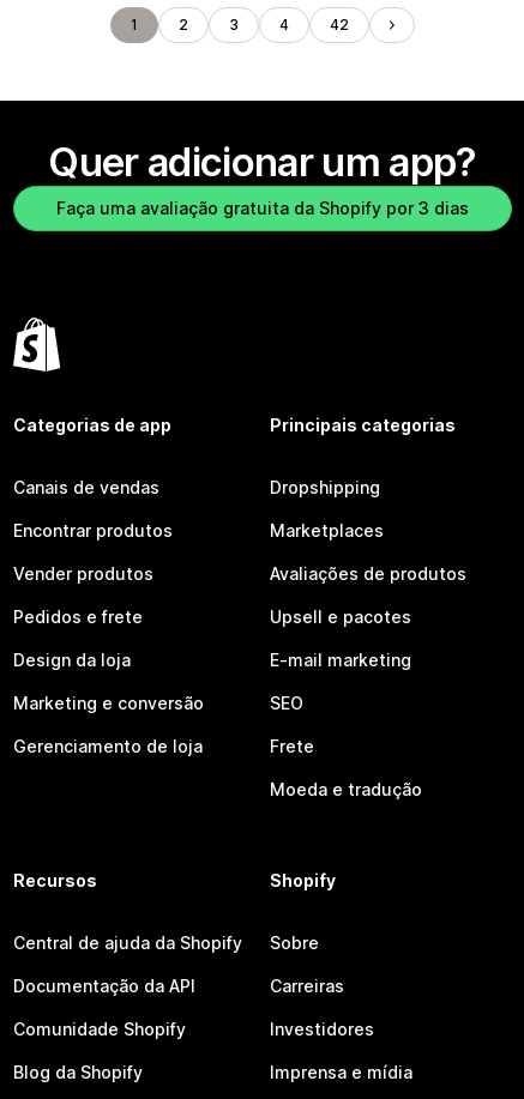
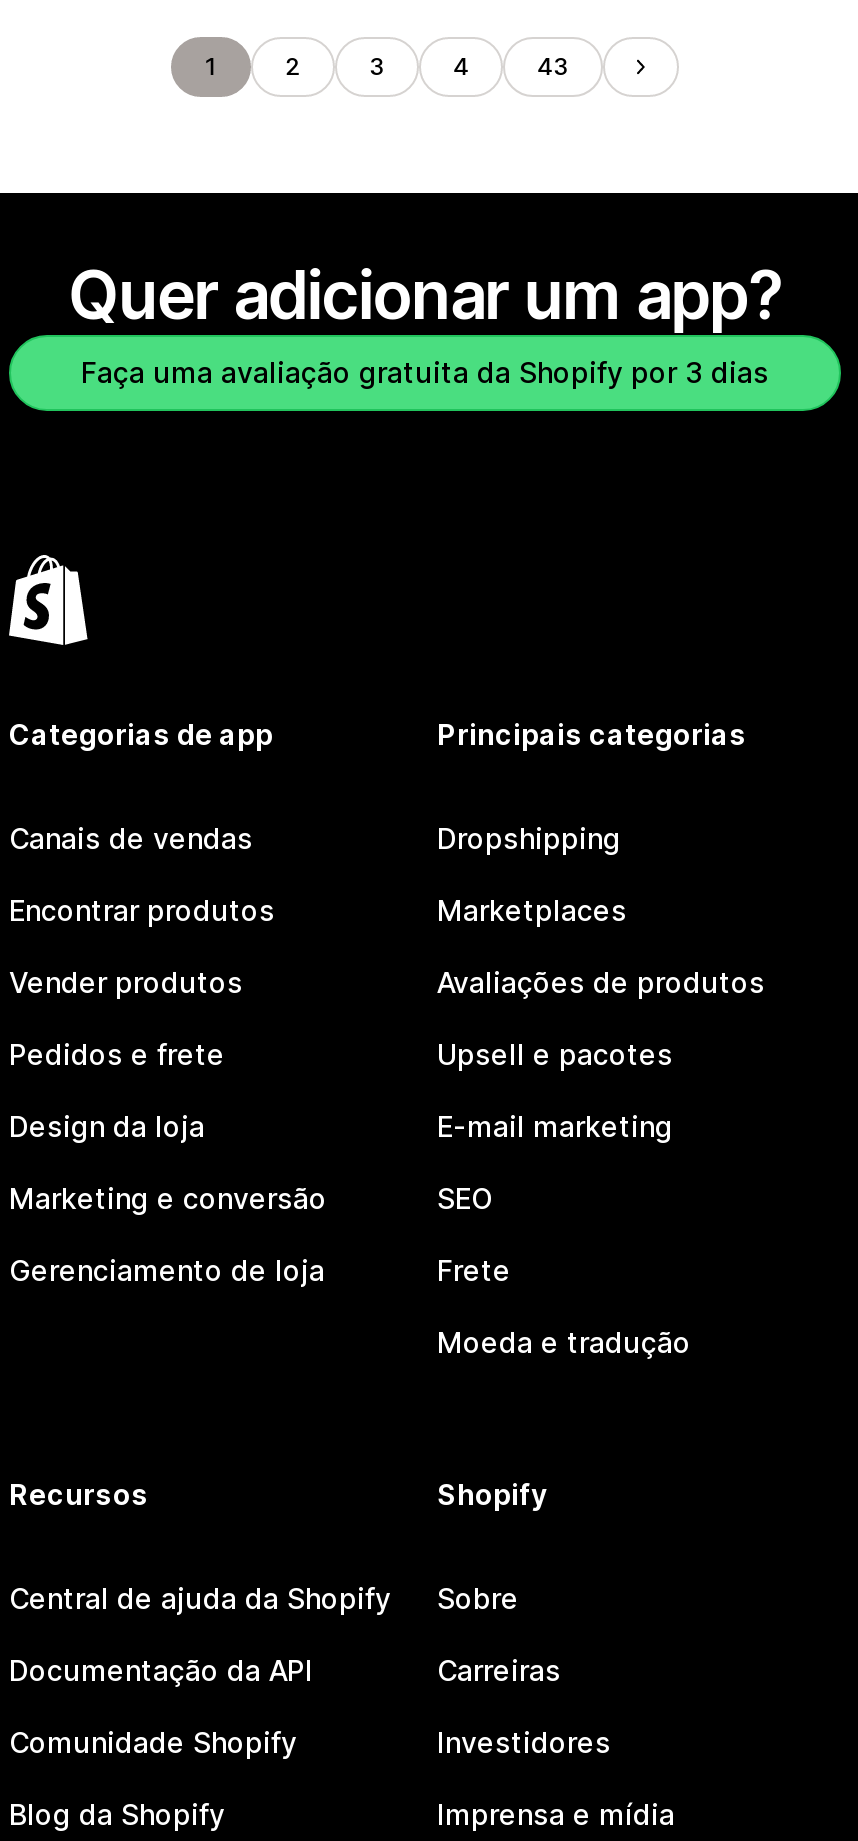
- 42
+ 43
